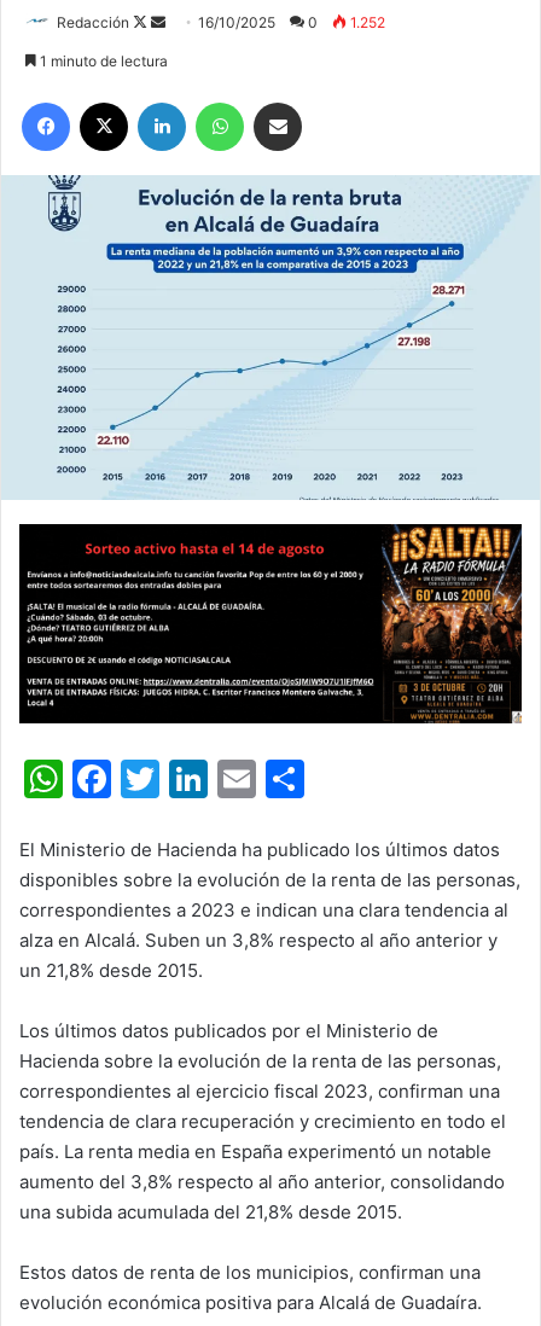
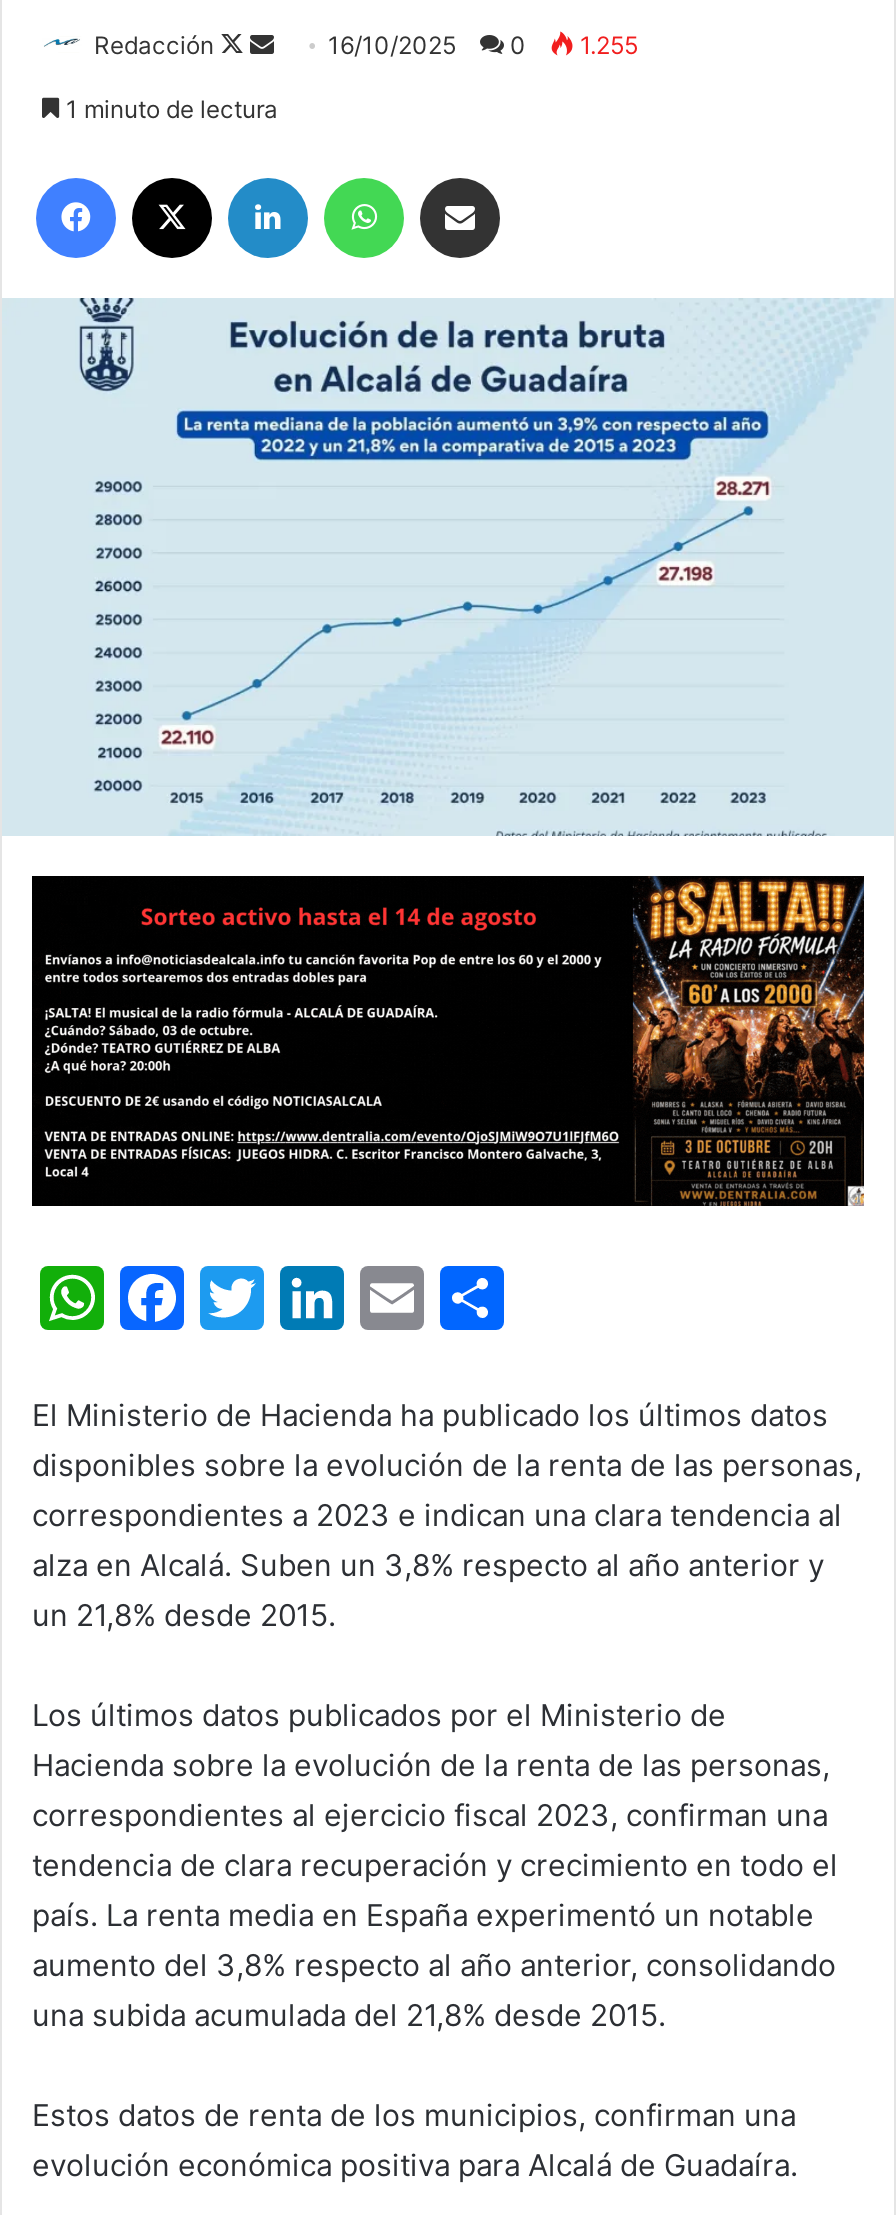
- 1.252
+ 1.255
